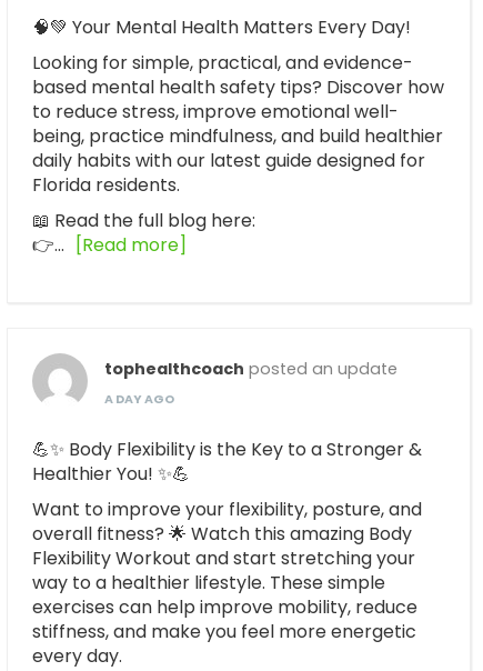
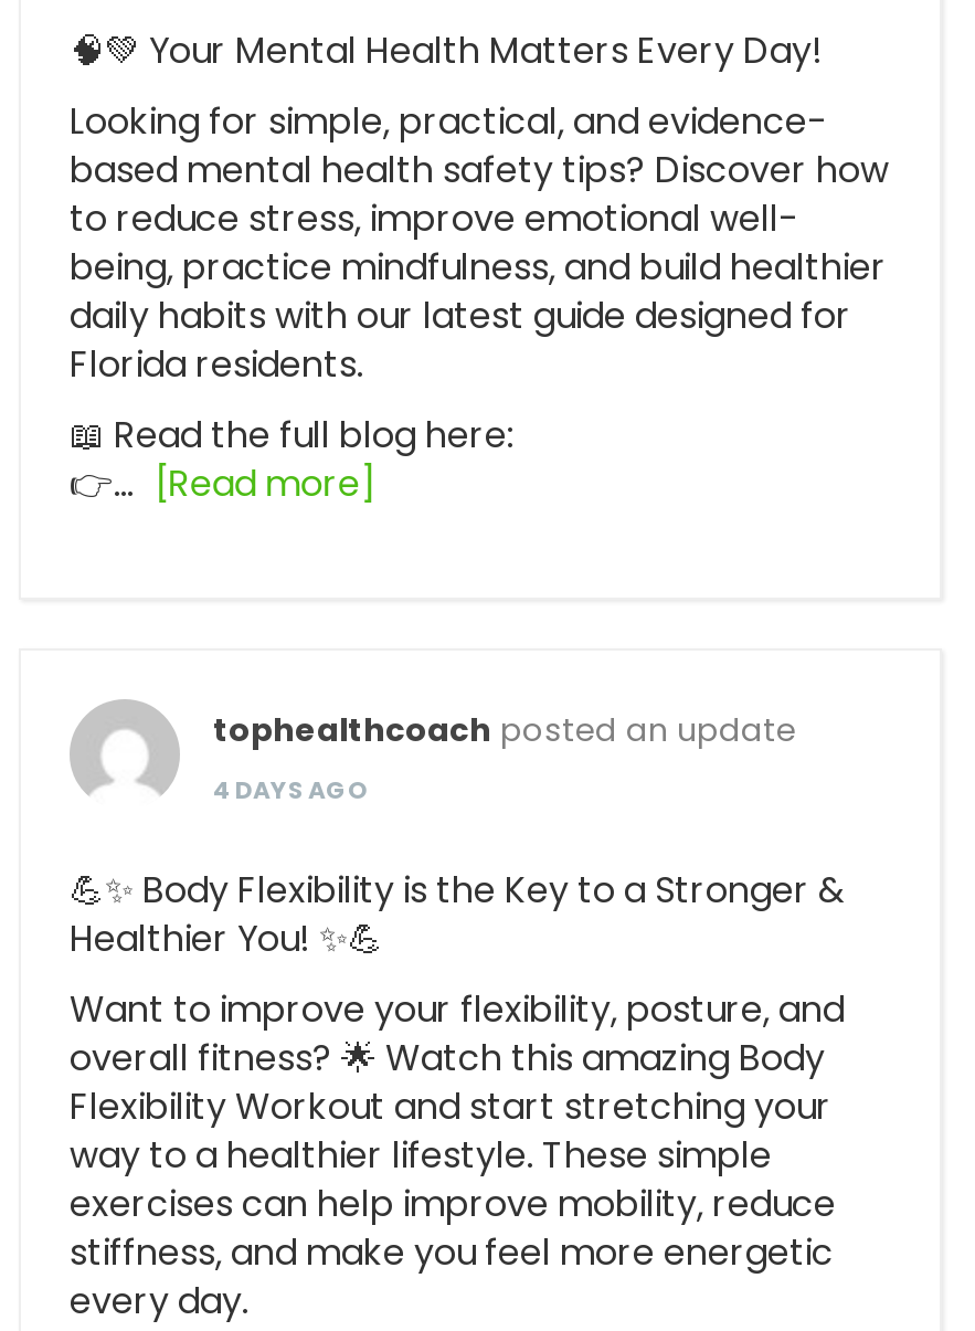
- A DAY AGO
+ 4 DAYS AGO
